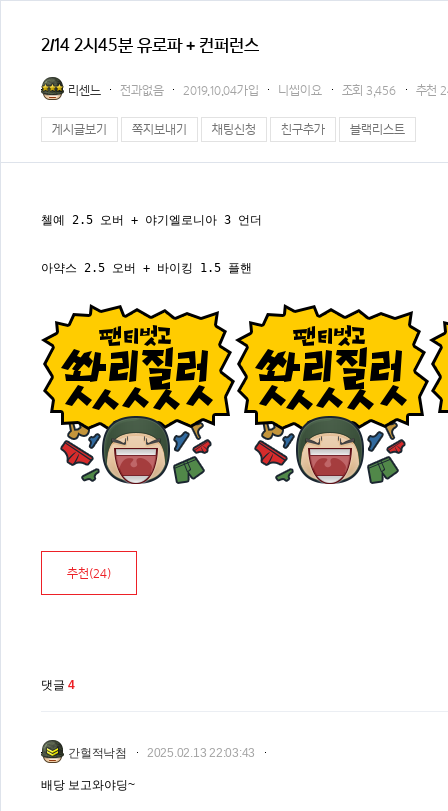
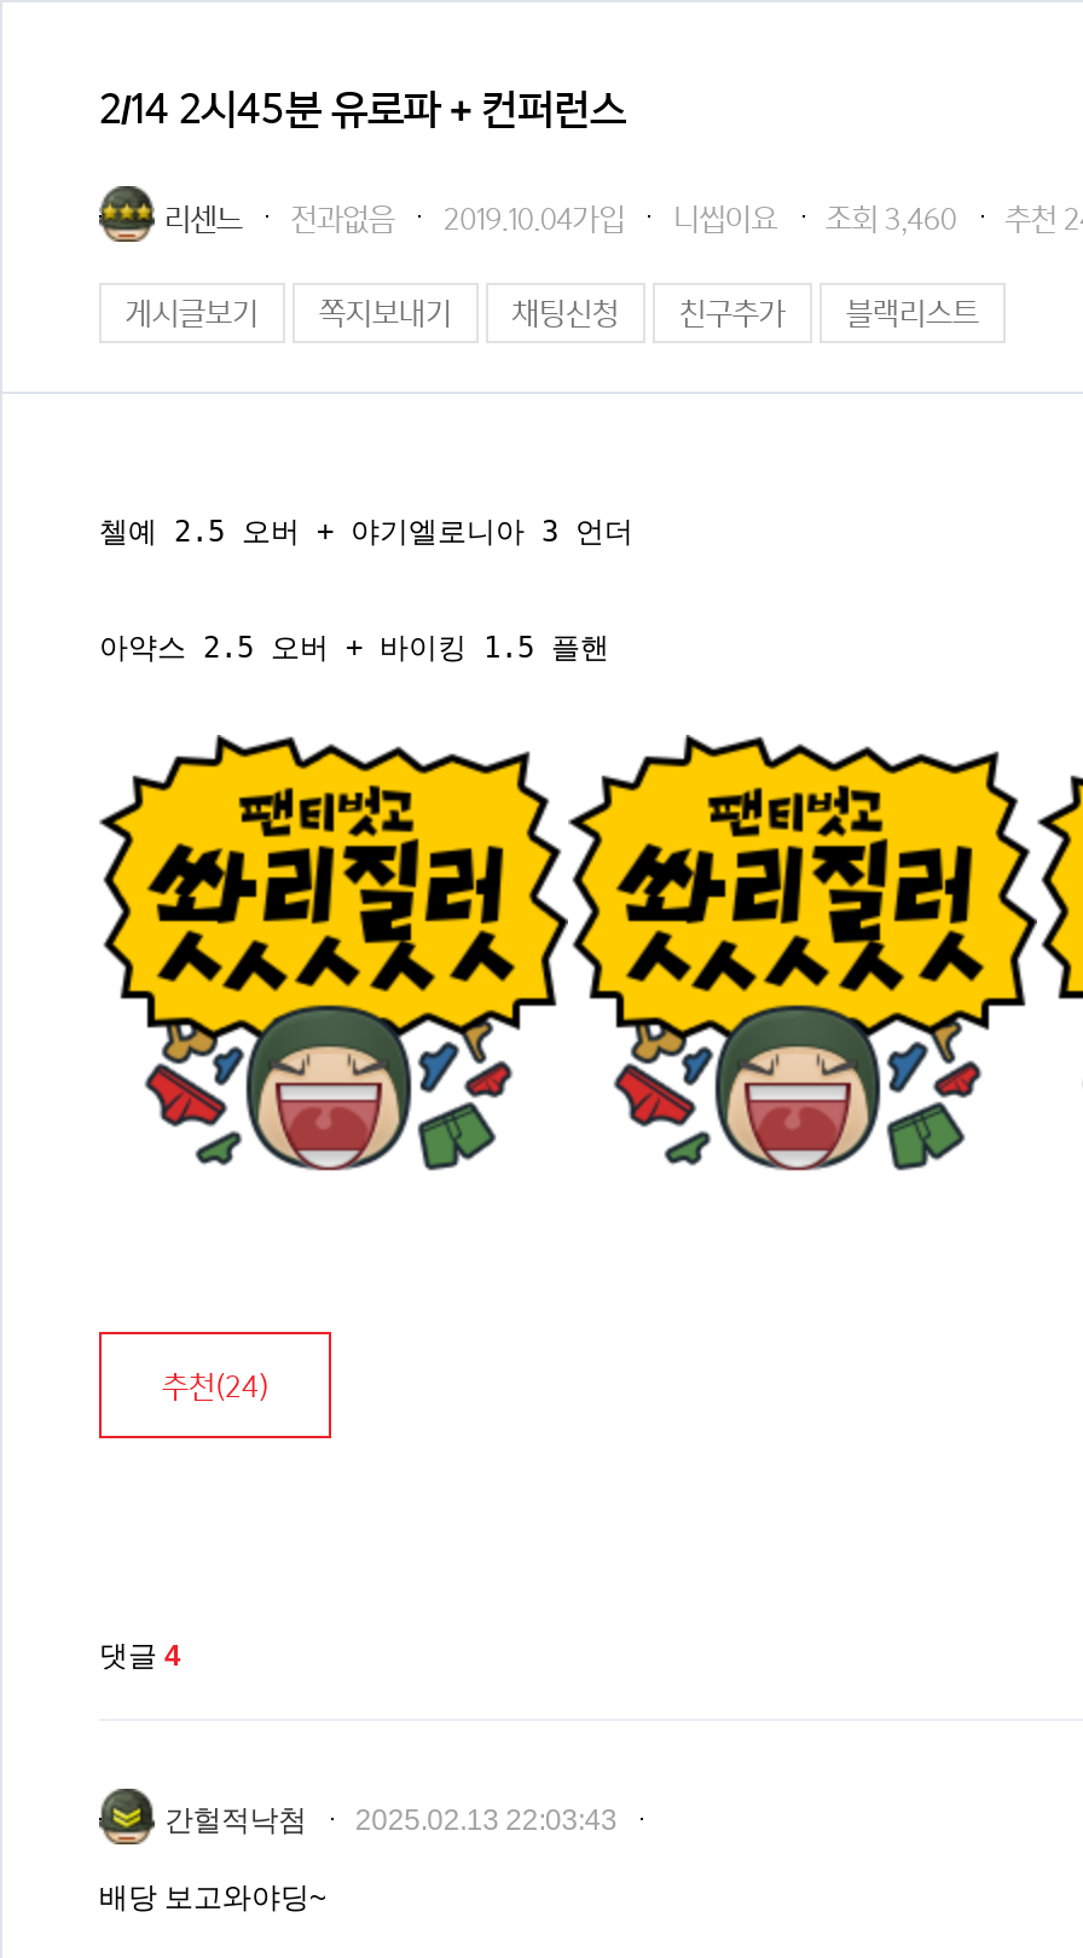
- 조회 3,456
+ 조회 3,460
